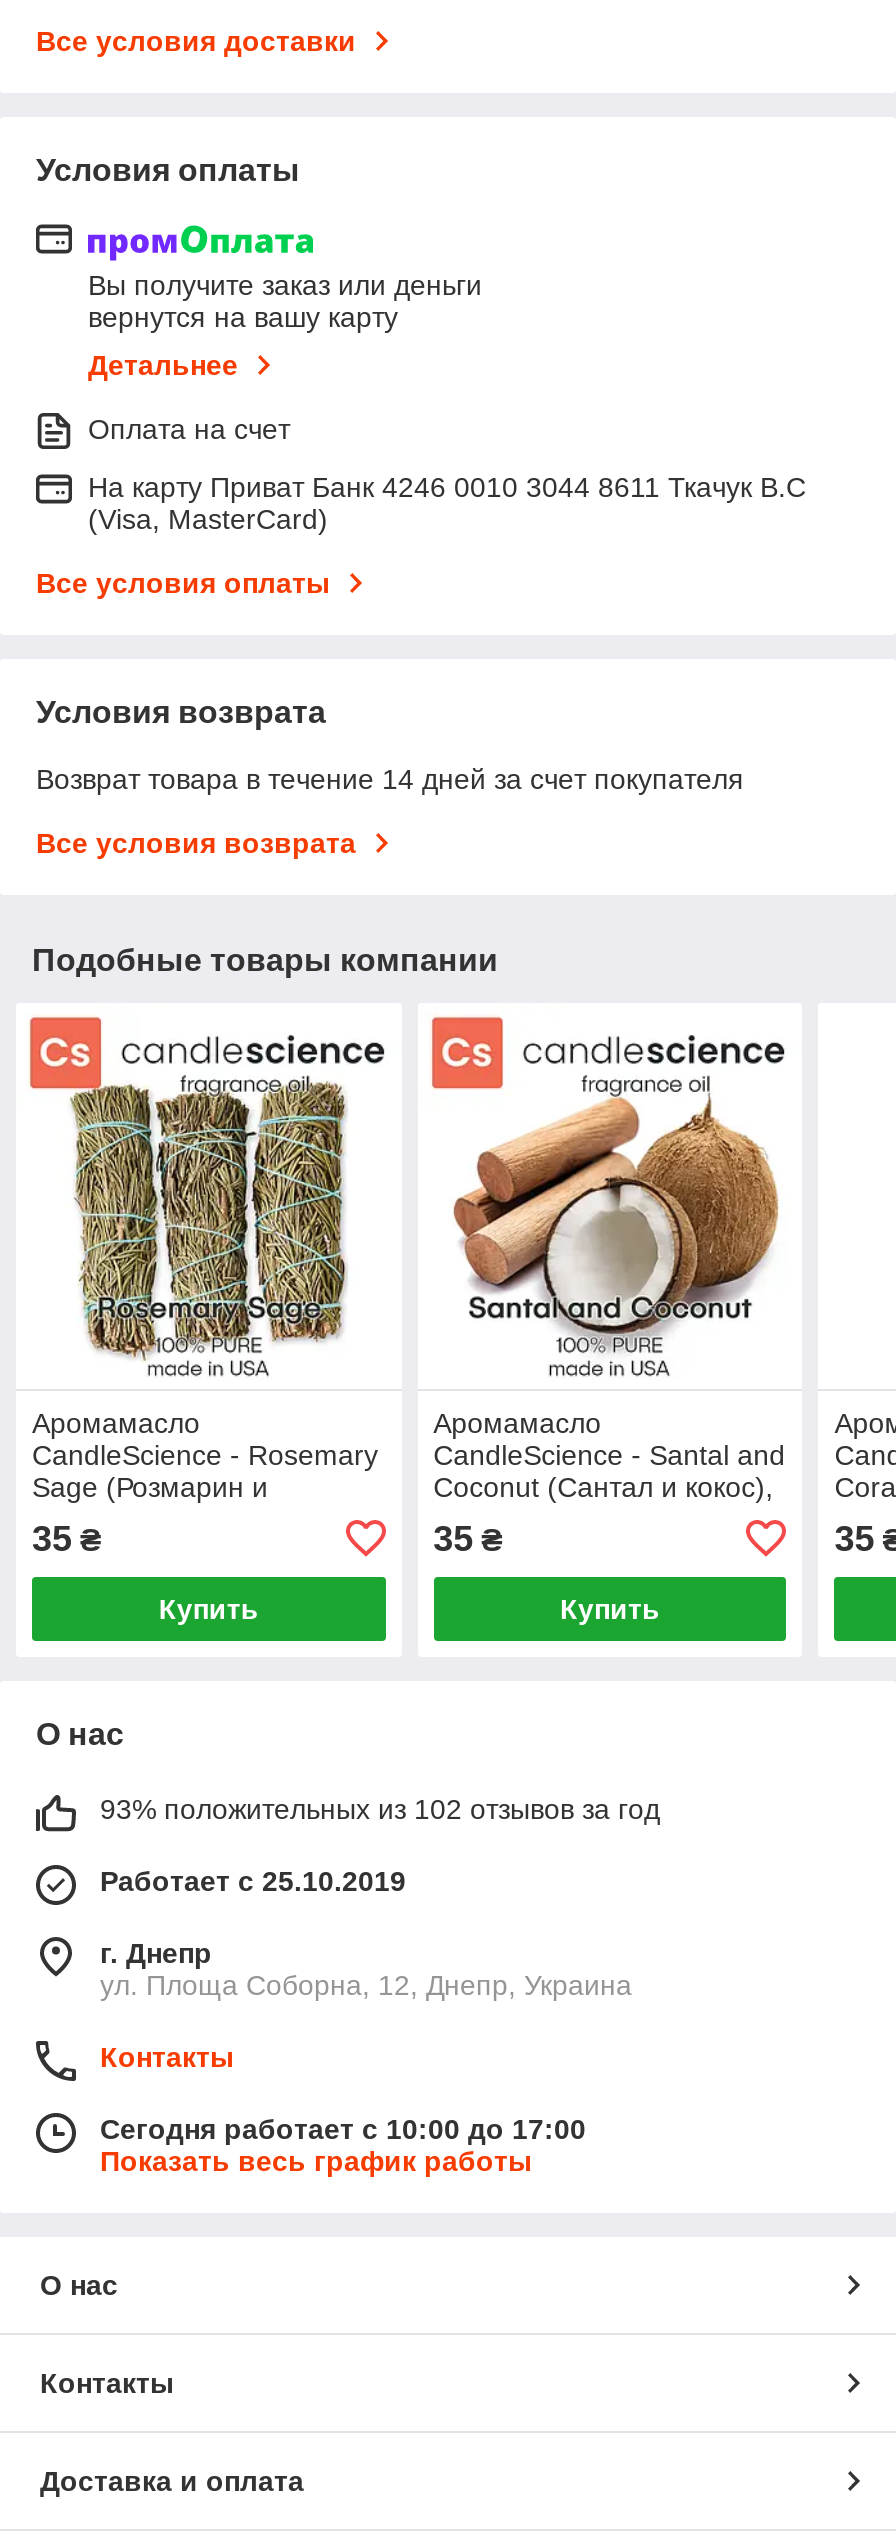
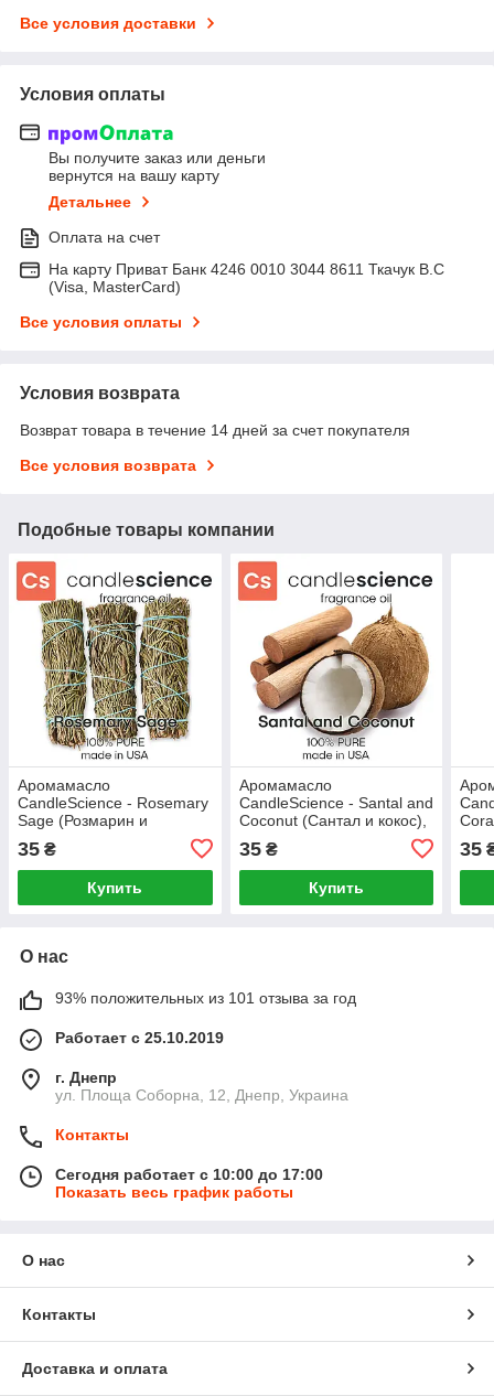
- 93% положительных из 102 отзывов за год
+ 93% положительных из 101 отзыва за год
